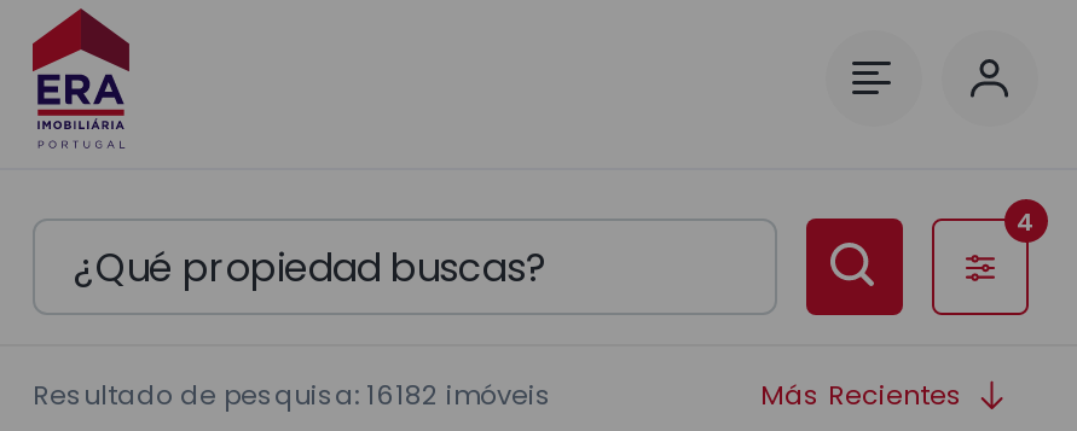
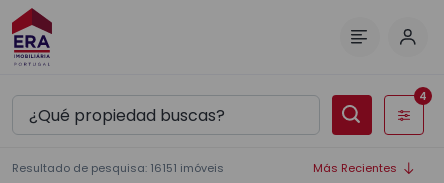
- Resultado de pesquisa 16182 imóveis
+ Resultado de pesquisa 16151 imóveis
